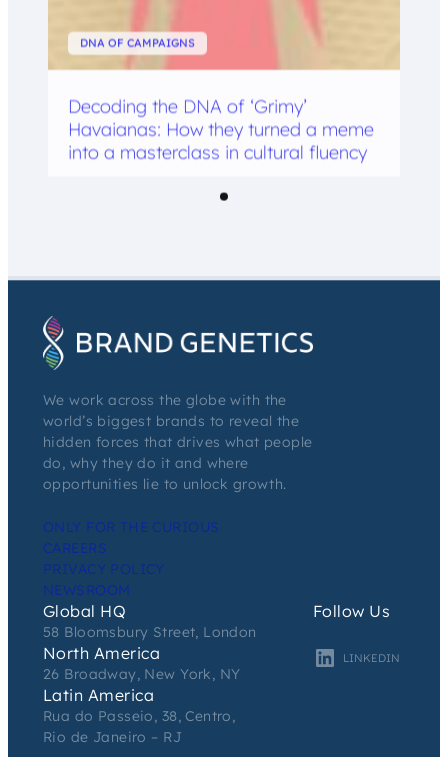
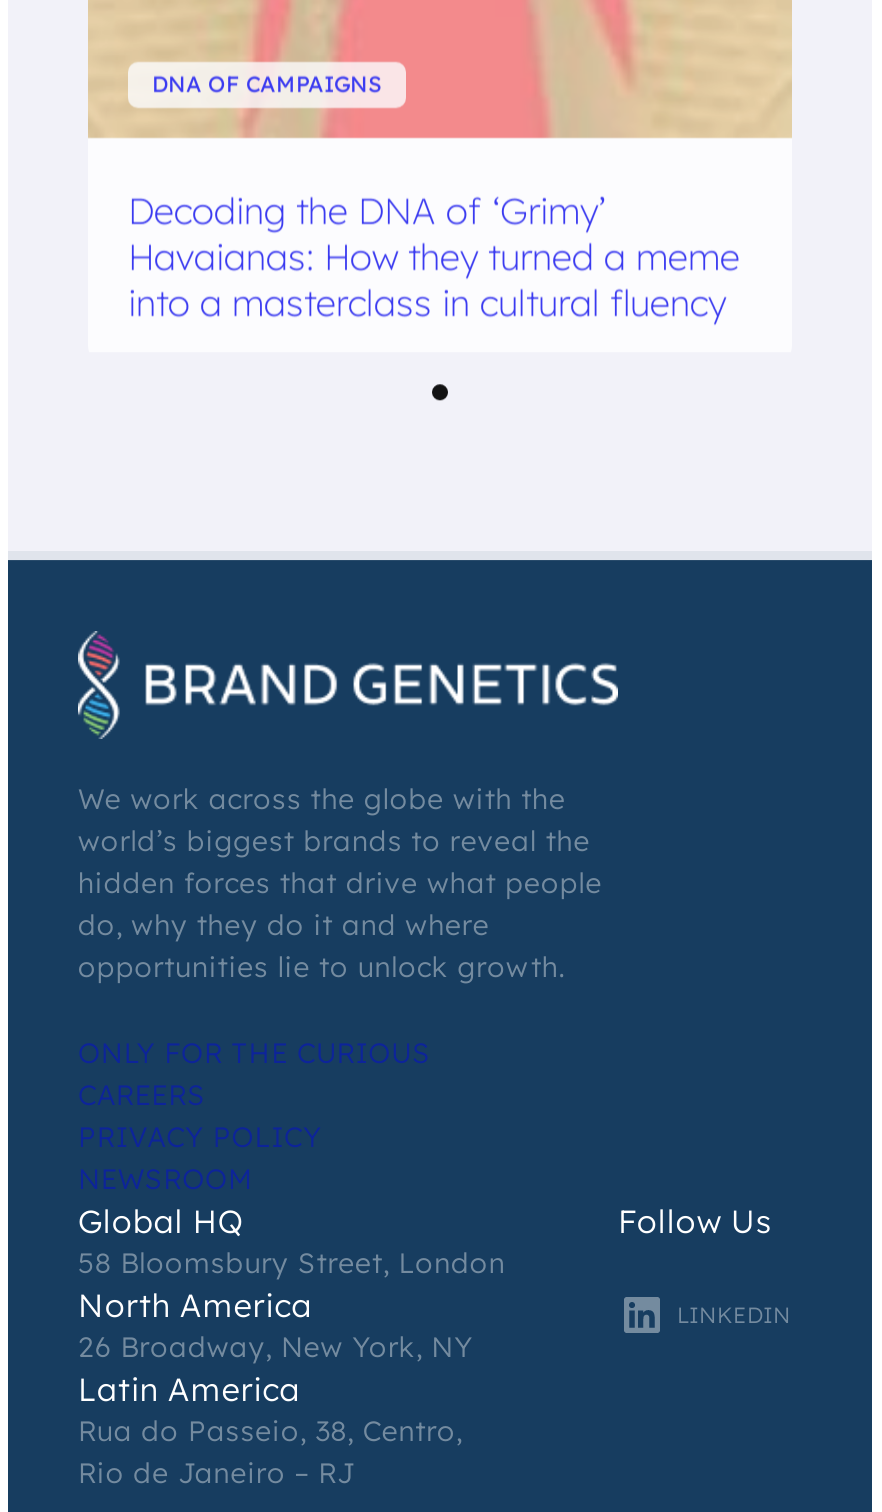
- hidden forces that drives what people
+ hidden forces that drive what people
